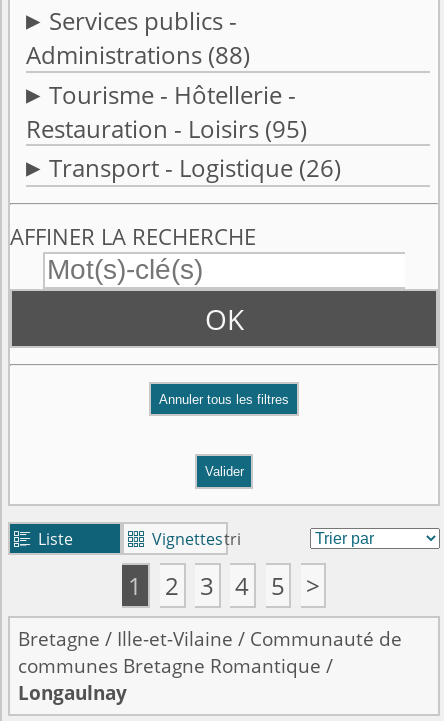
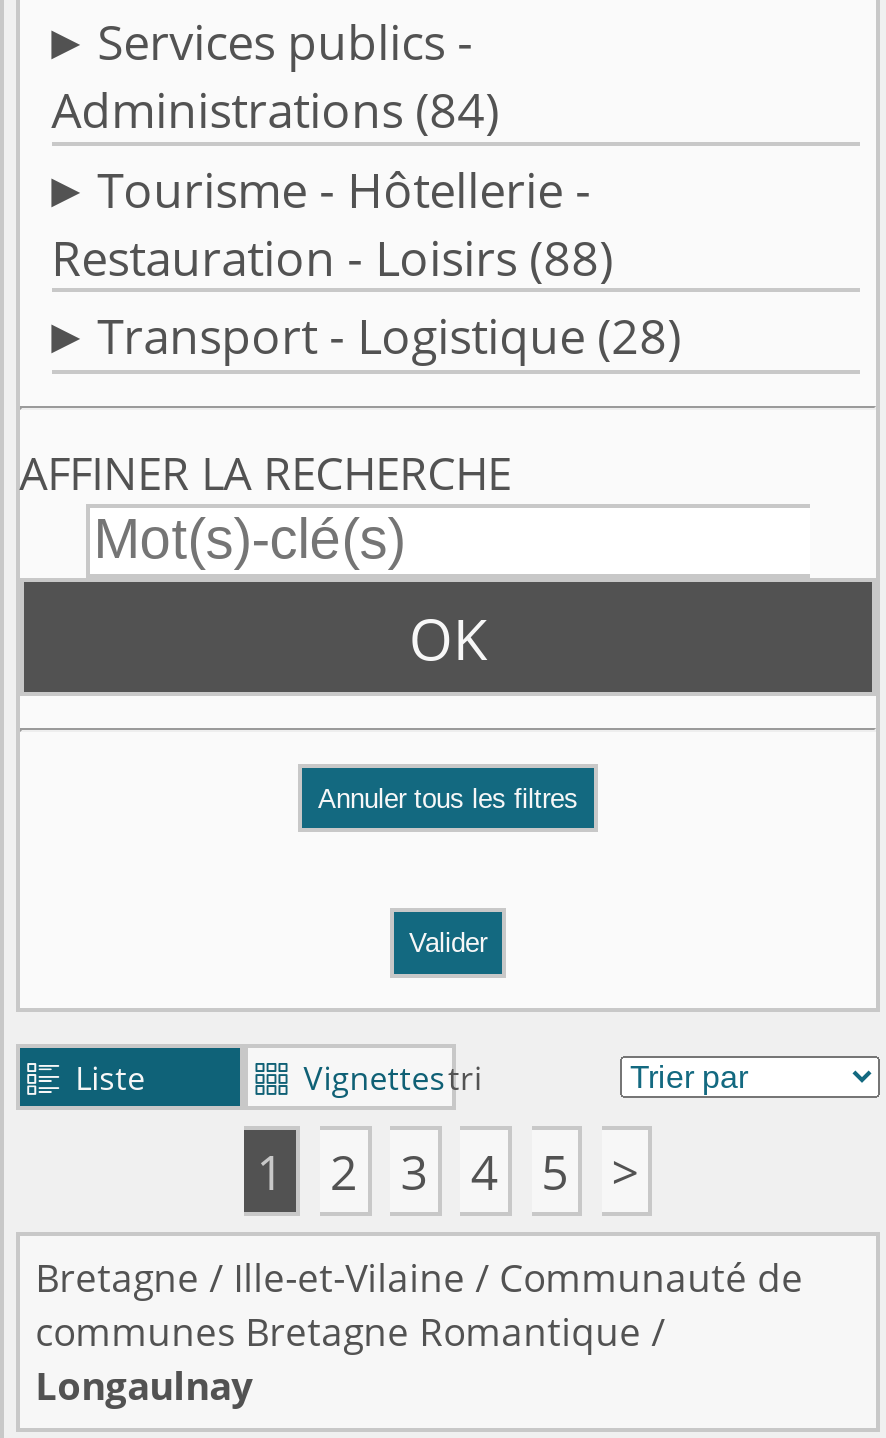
- Administrations (88)
+ Administrations (84)

- Restauration - Loisirs (95)
+ Restauration - Loisirs (88)

- Transport - Logistique (26)
+ Transport - Logistique (28)
